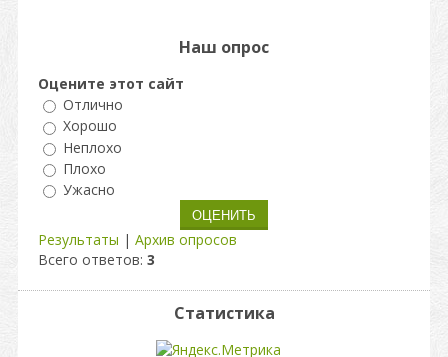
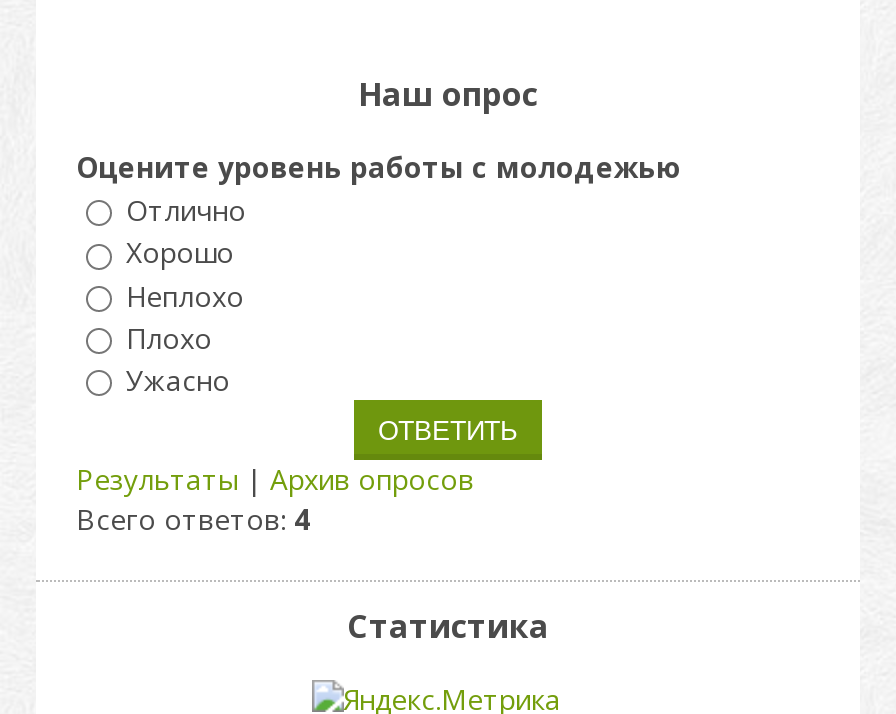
- Оцените этот сайт
+ Оцените уровень работы с молодежью

- Всего ответов: 3
+ Всего ответов: 4
